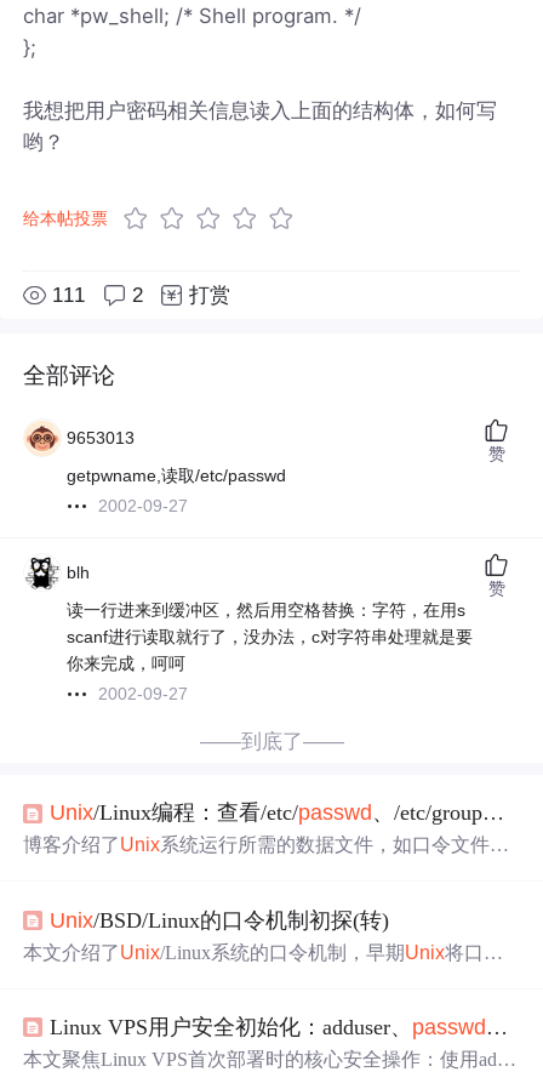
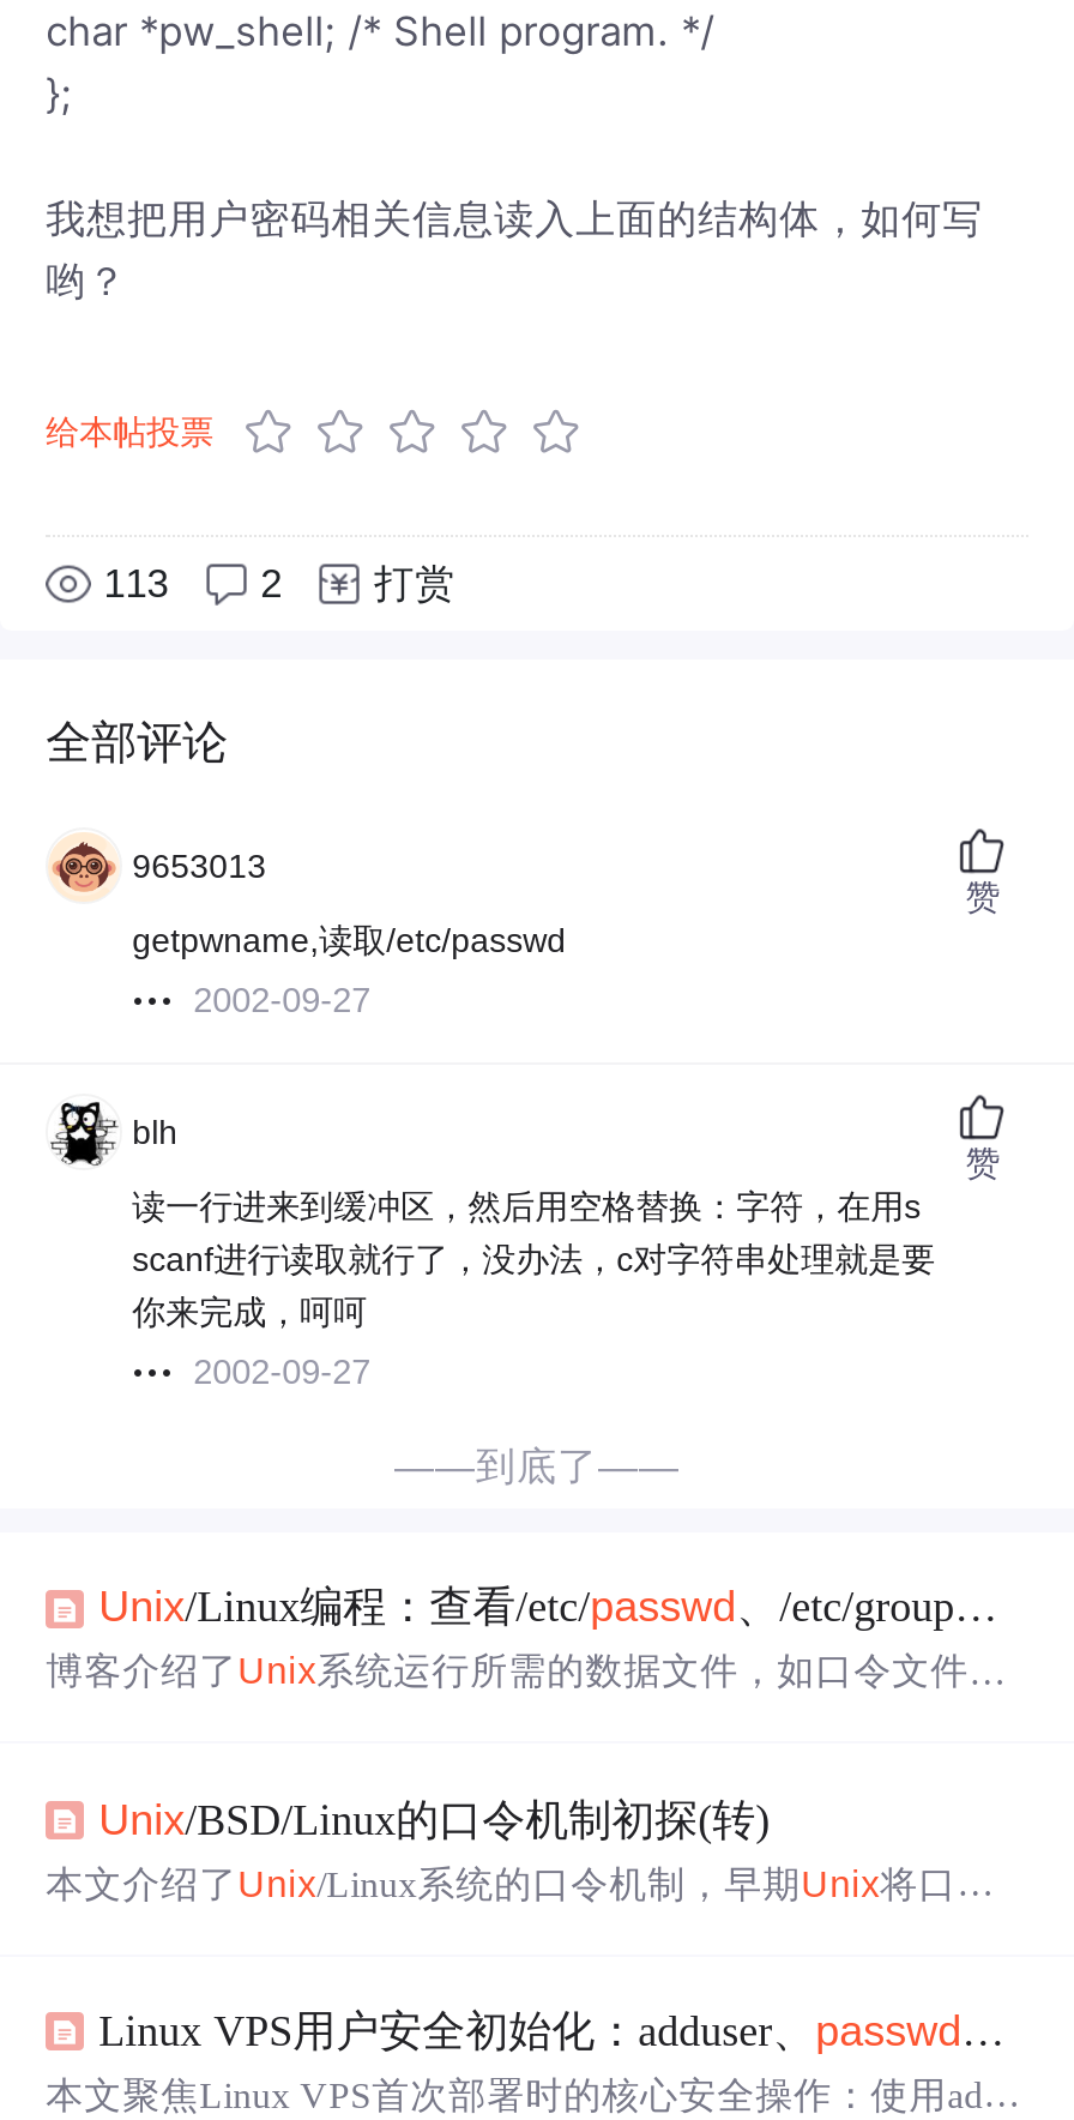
- 111
+ 113
